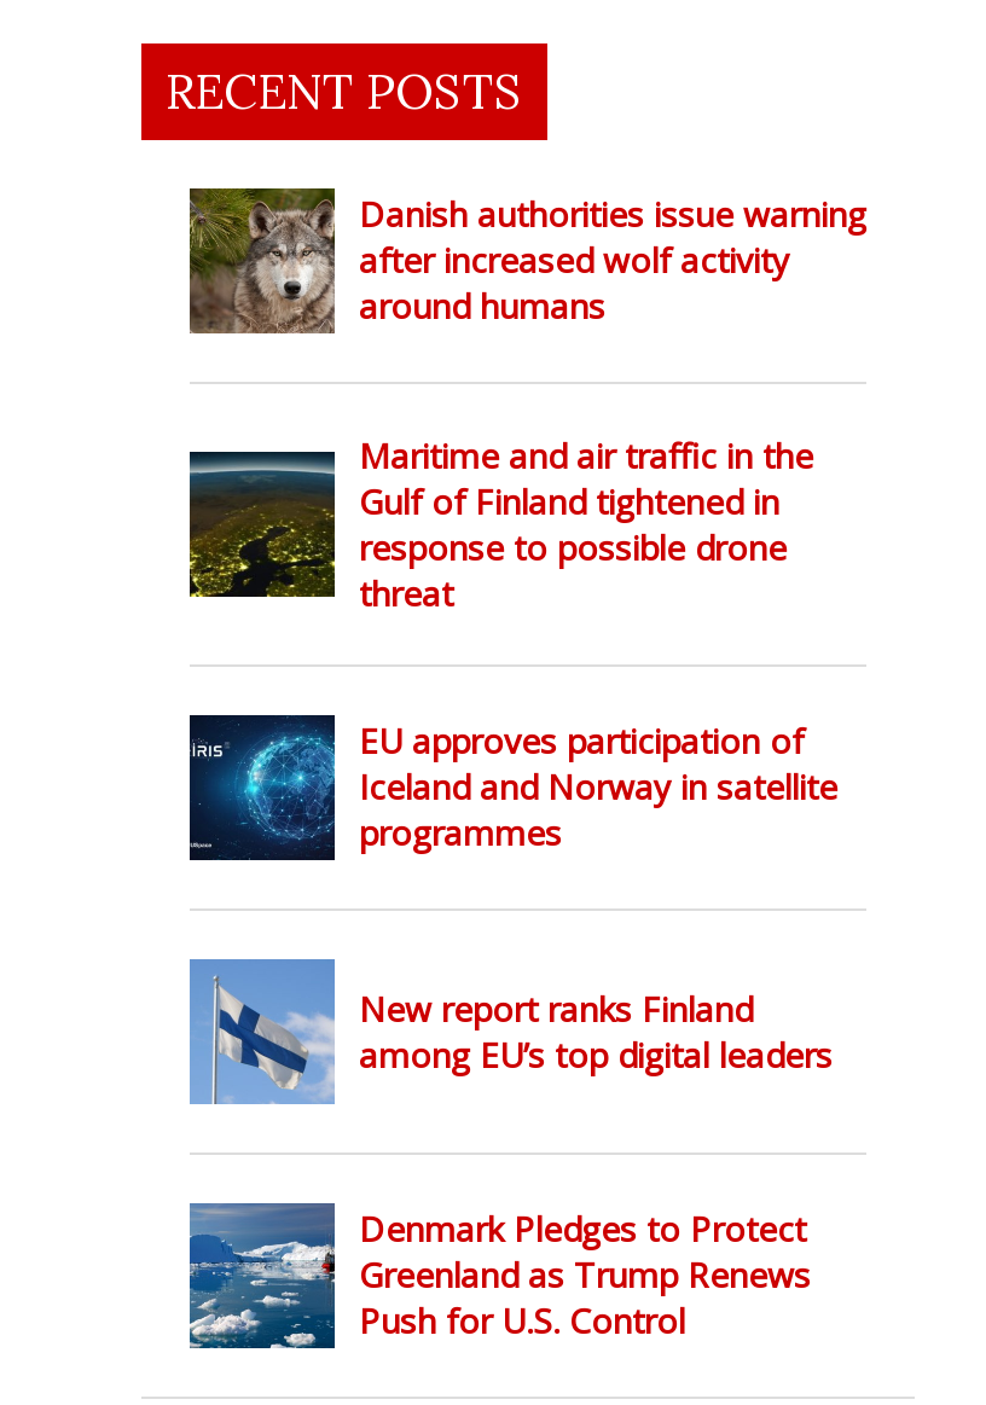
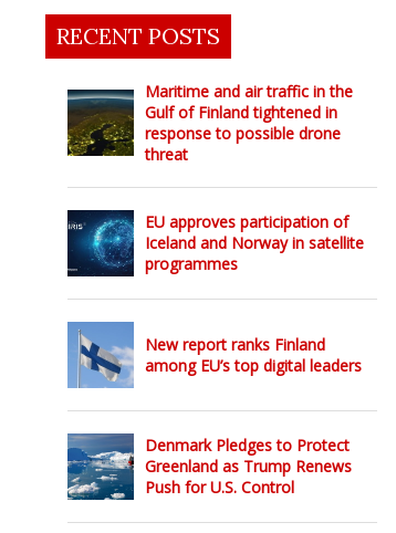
- [image]
- Danish authorities issue warning
- after increased wolf activity
- around humans
